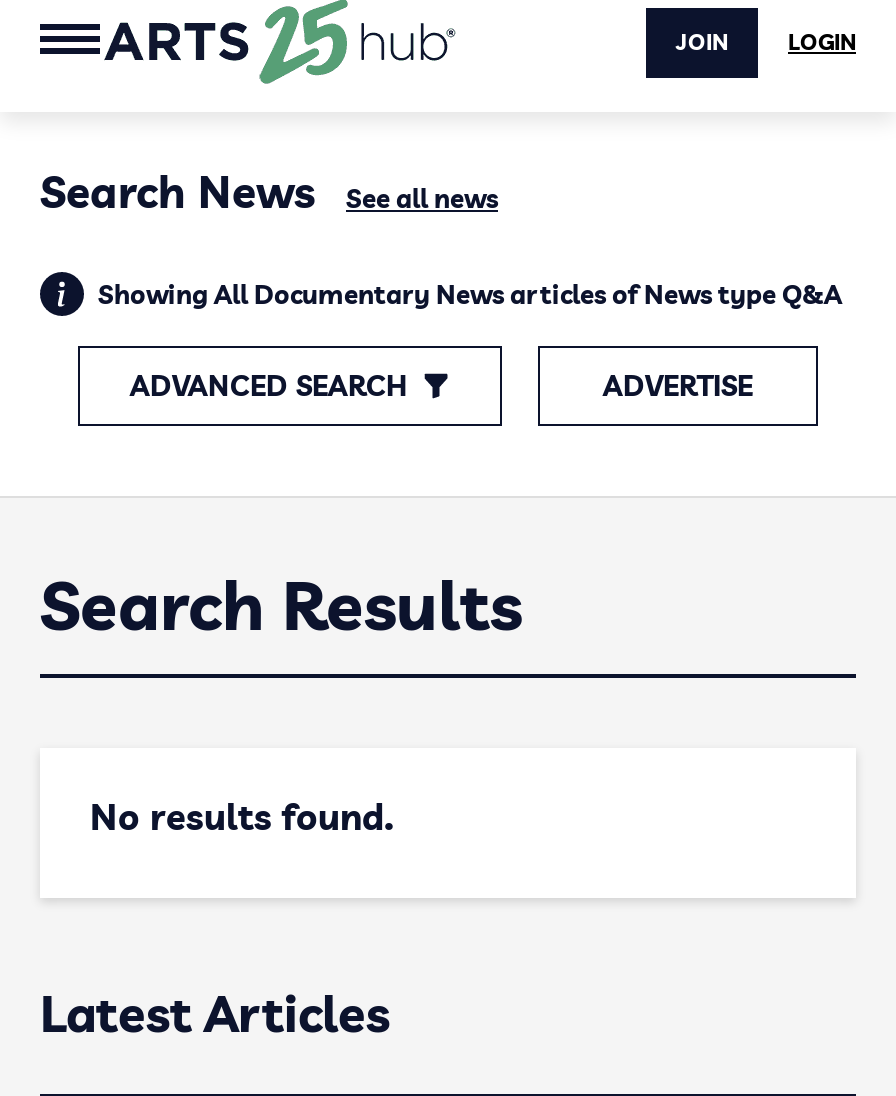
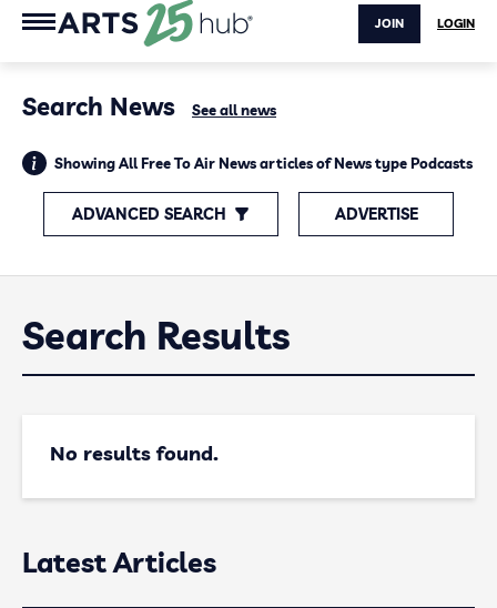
- Showing All Documentary News articles of News type Q&A
+ Showing All Free To Air News articles of News type Podcasts
